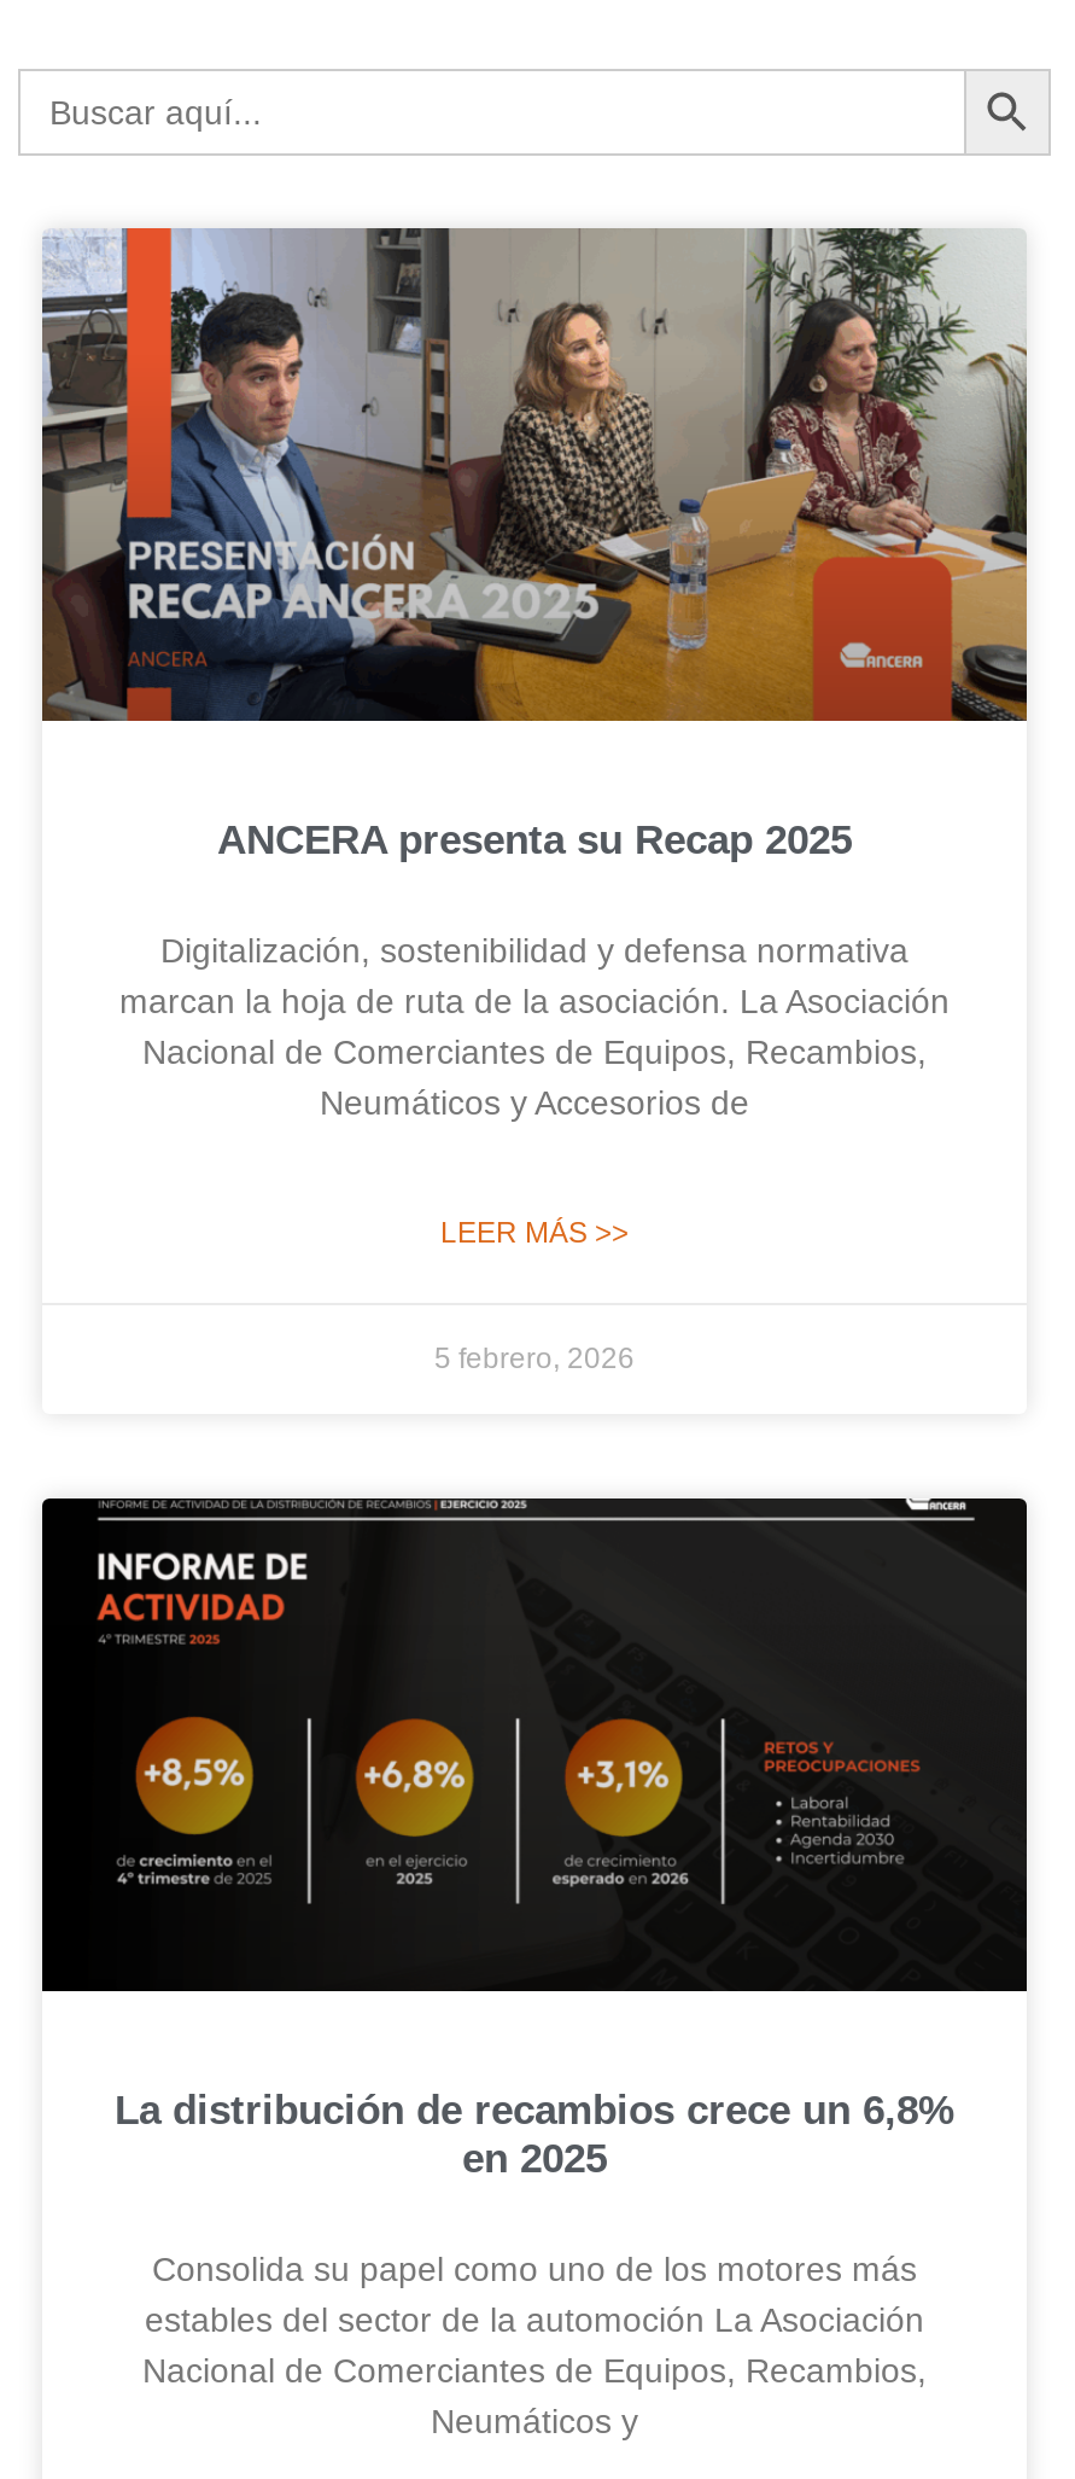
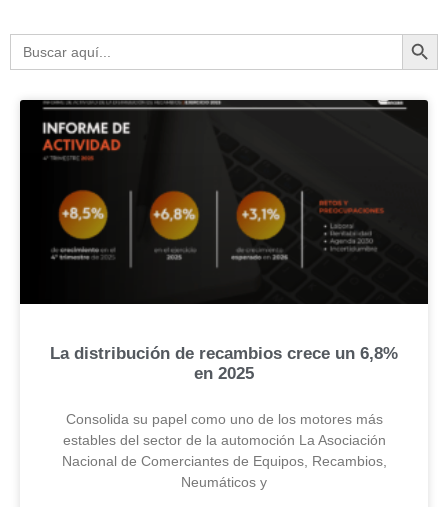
- [image]
- ANCERA presenta su Recap 2025
- Digitalización, sostenibilidad y defensa normativa
- marcan la hoja de ruta de la asociación. La Asociación
- Nacional de Comerciantes de Equipos, Recambios,
- Neumáticos y Accesorios de
- LEER MÁS >>

- 5 febrero, 2026
